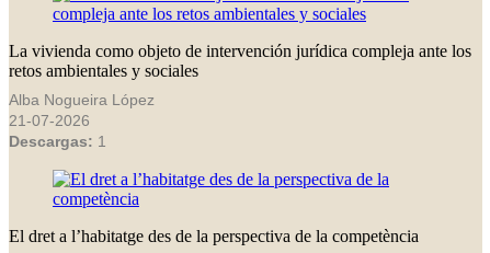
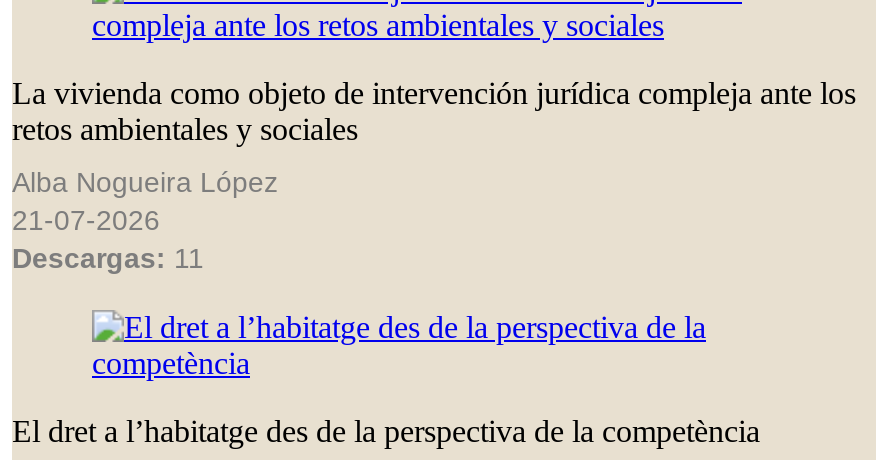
- Descargas: 1
+ Descargas: 11
